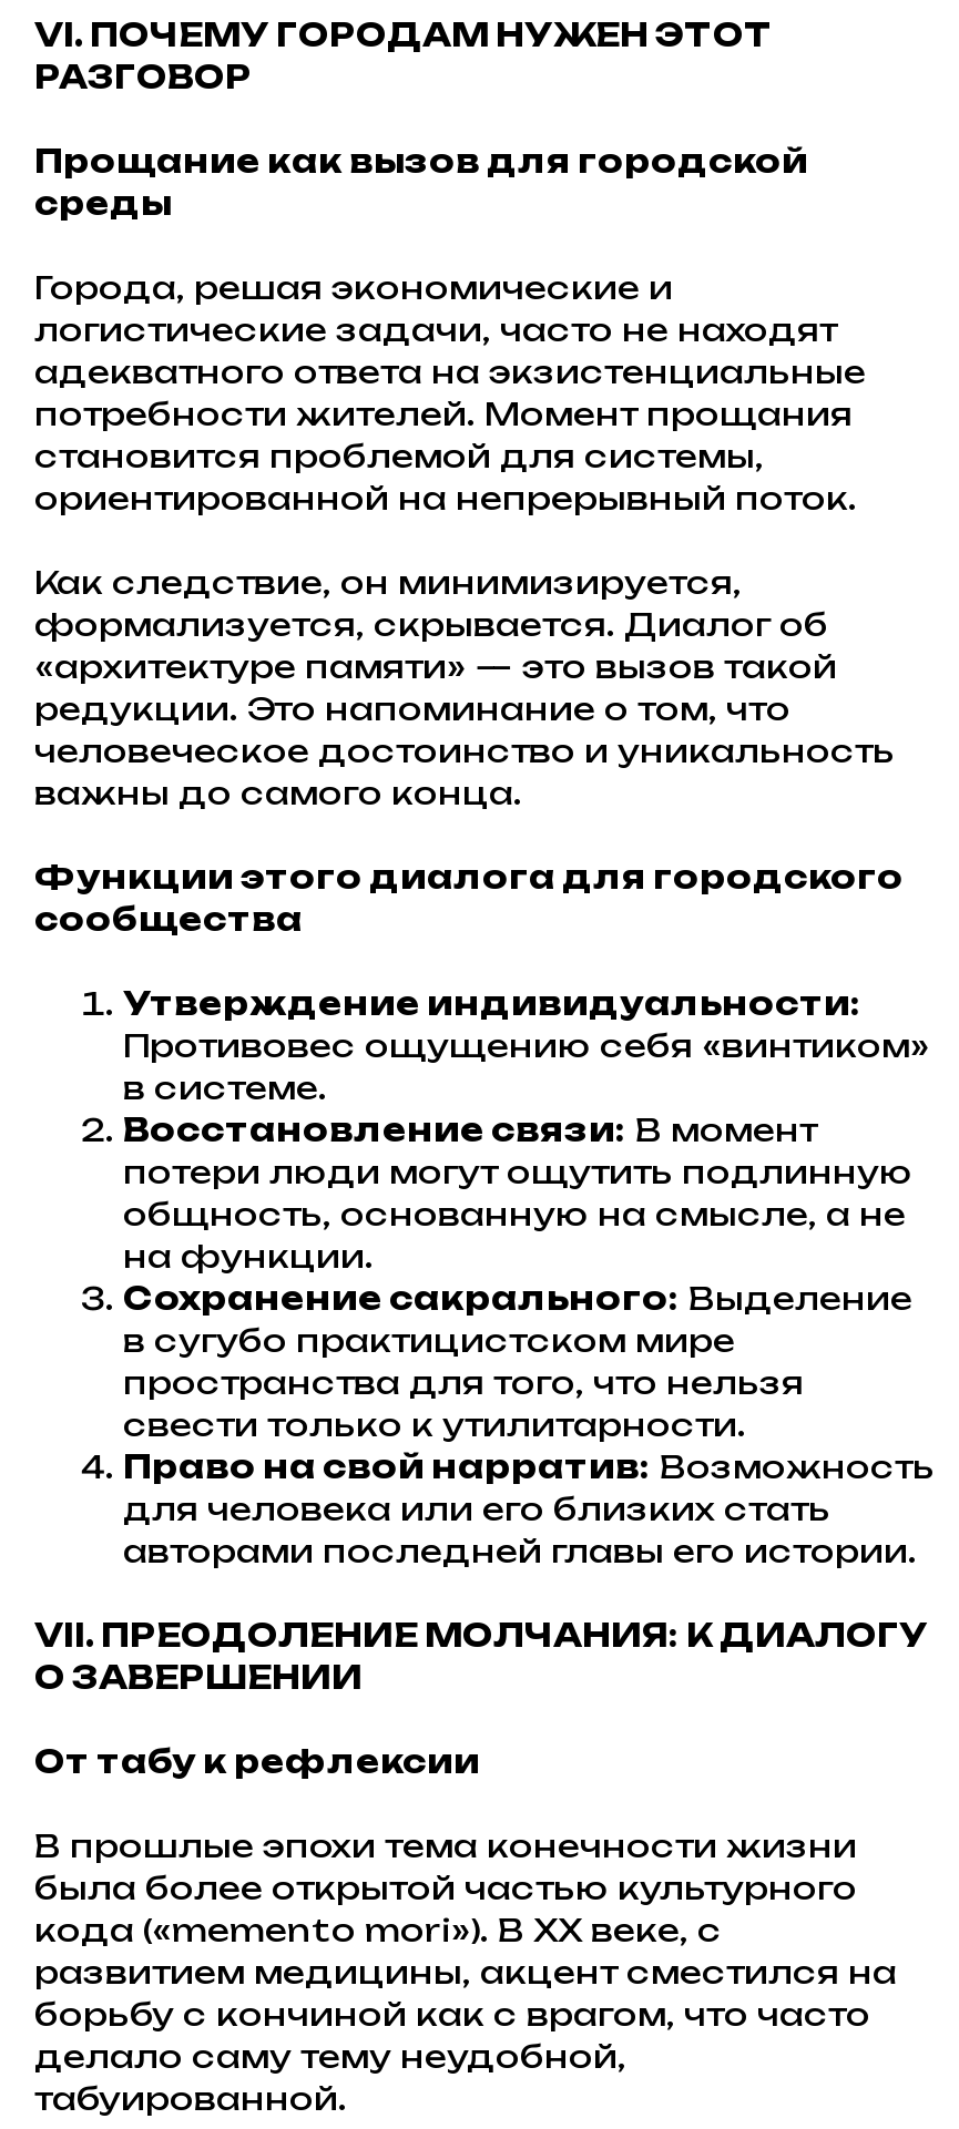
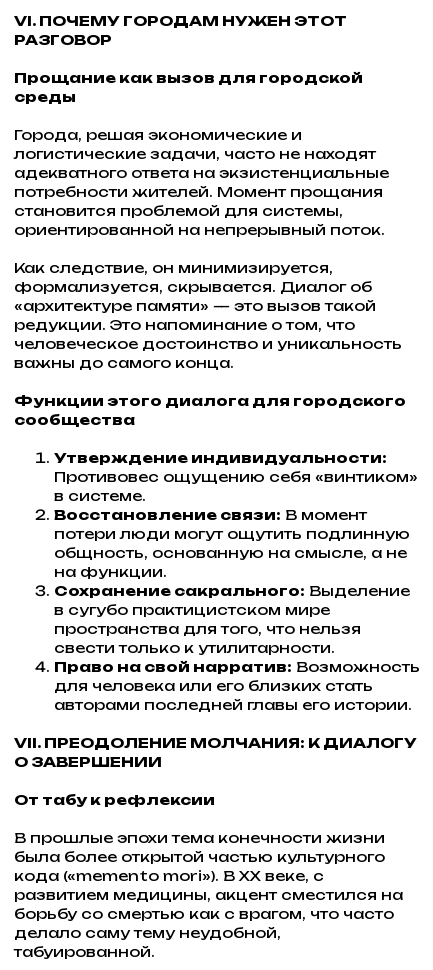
- борьбу с кончиной как с врагом, что часто
+ борьбу со смертью как с врагом, что часто
